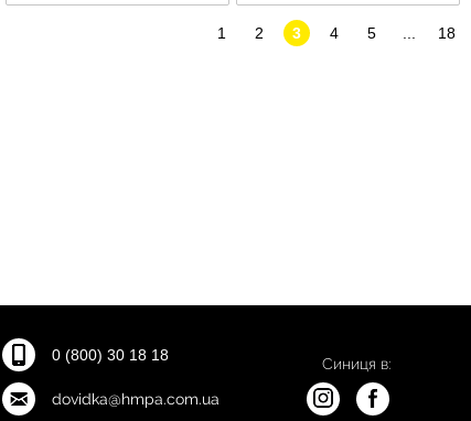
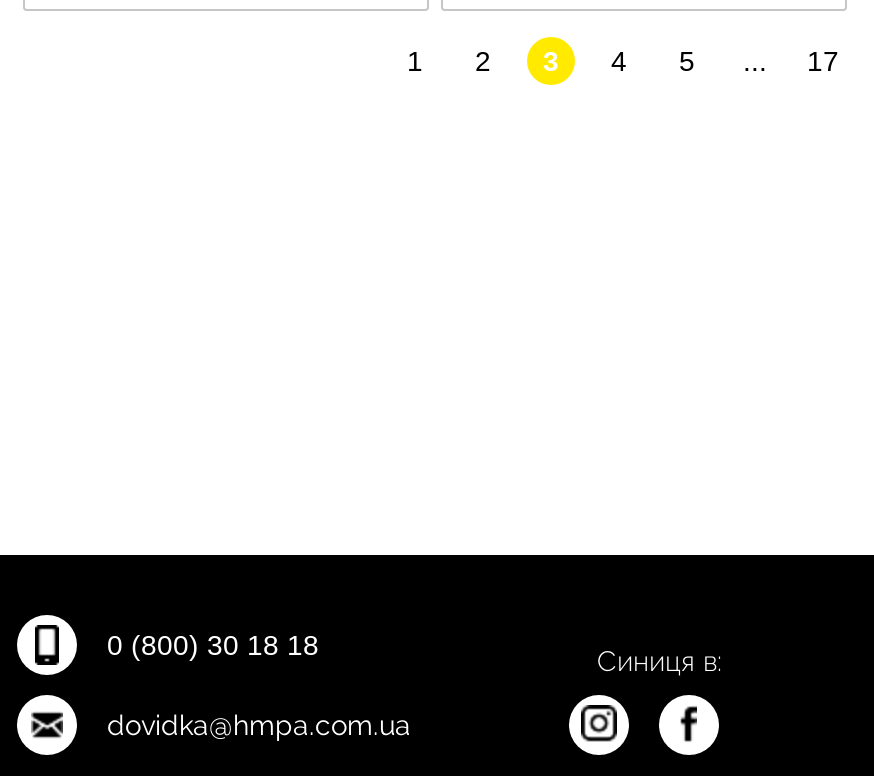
- 18
+ 17
